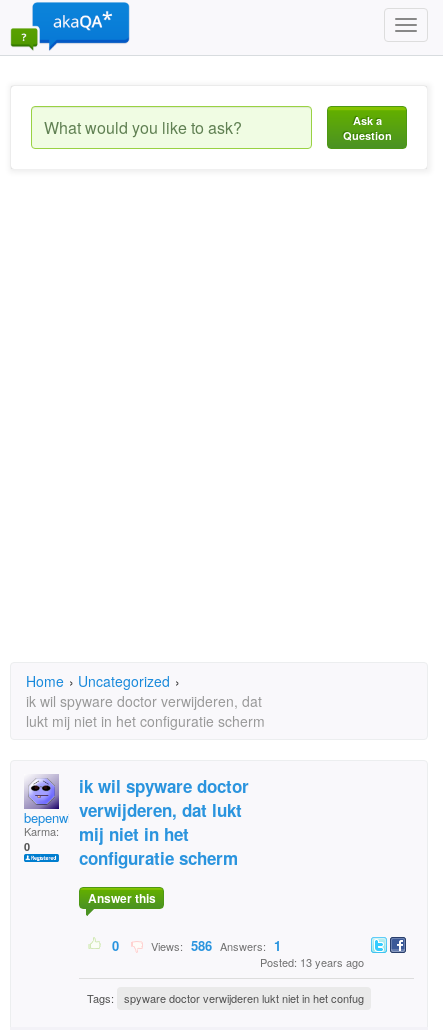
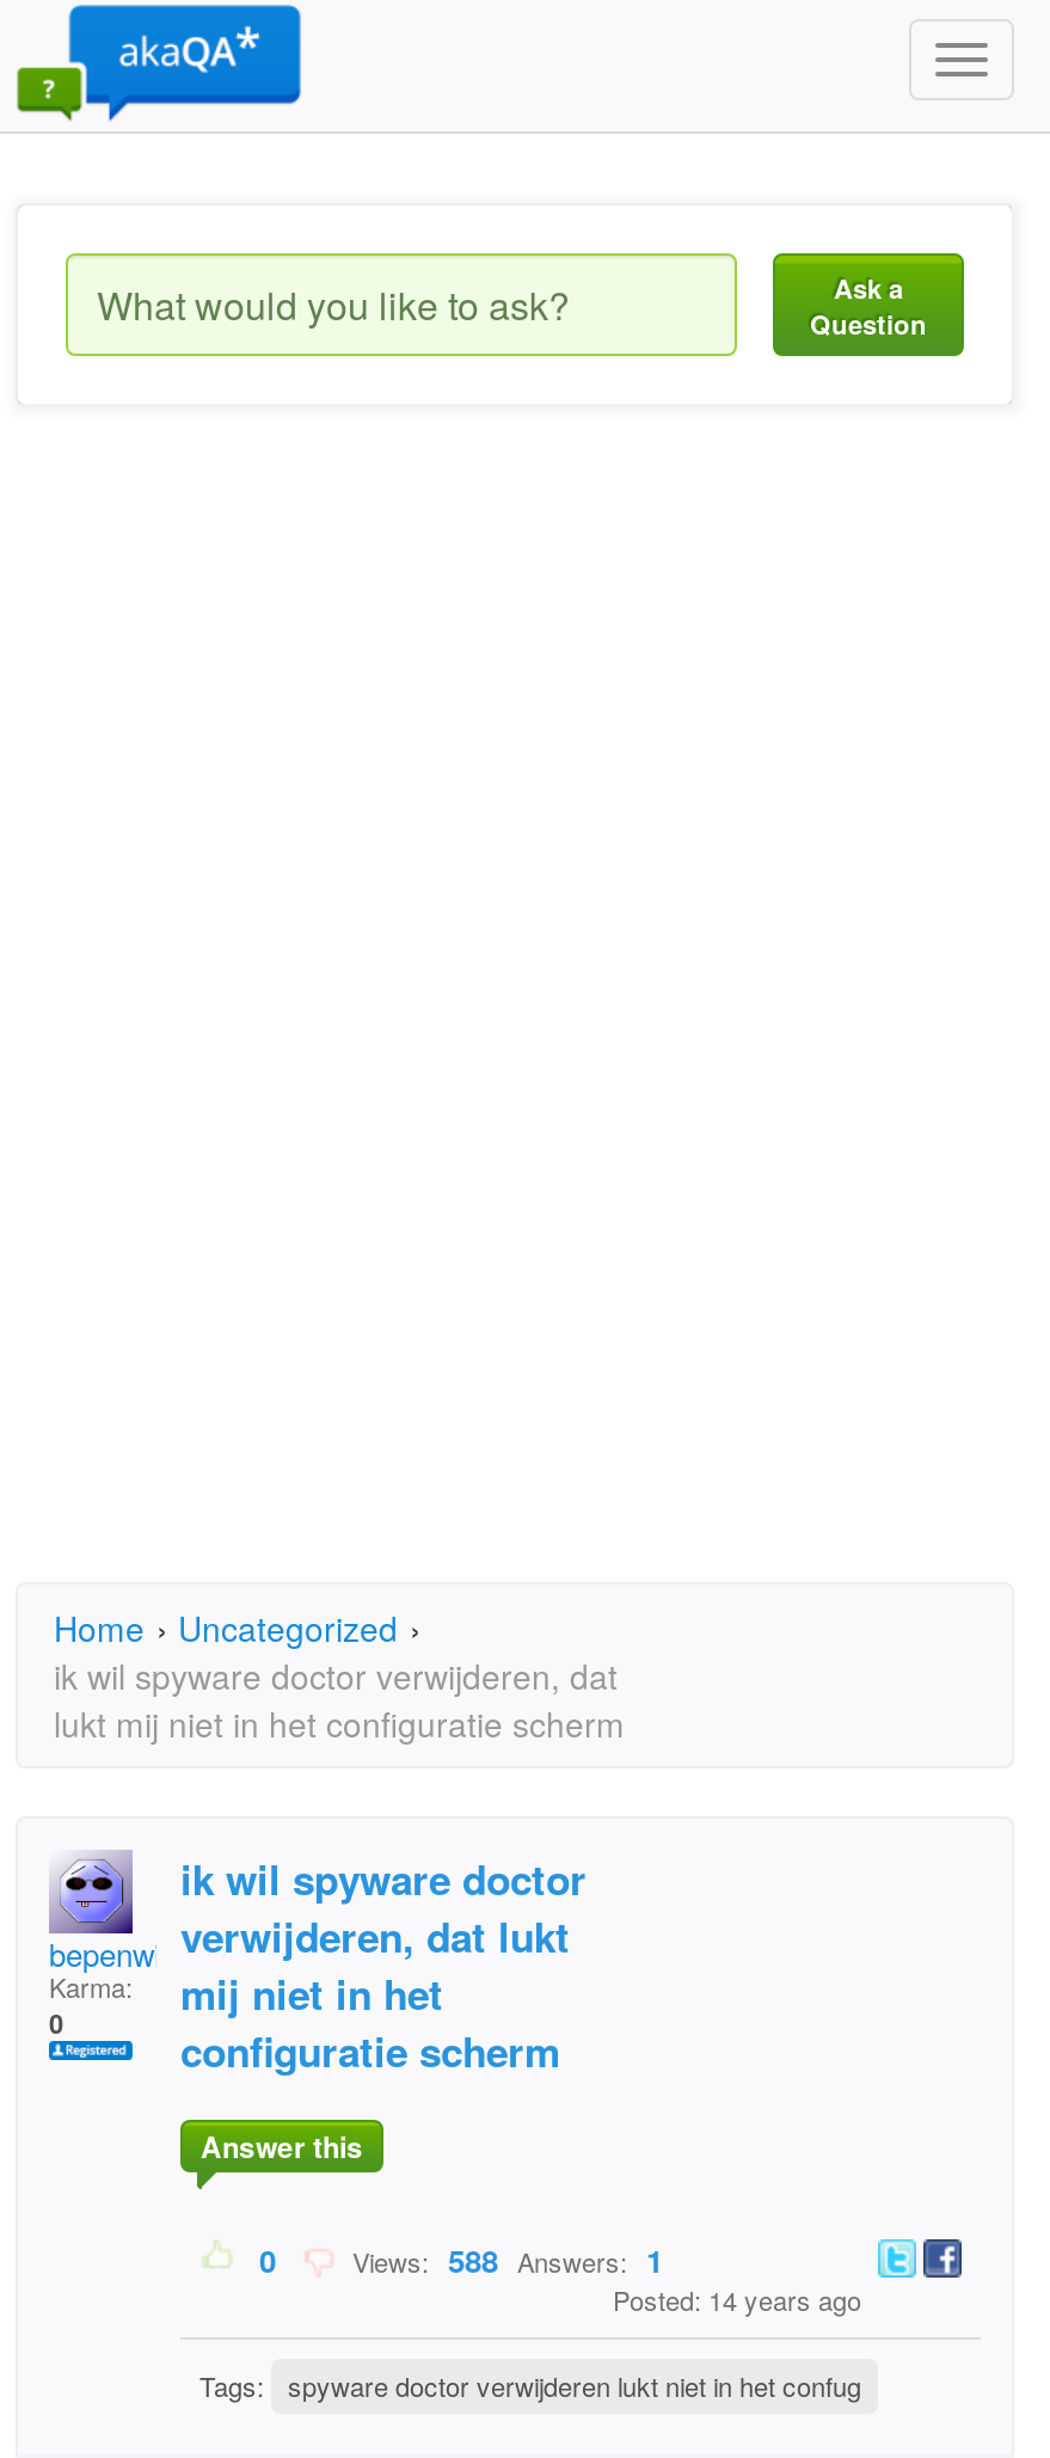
- Views: 586 Answers: 1
+ Views: 588 Answers: 1

- Posted: 13 years ago
+ Posted: 14 years ago
